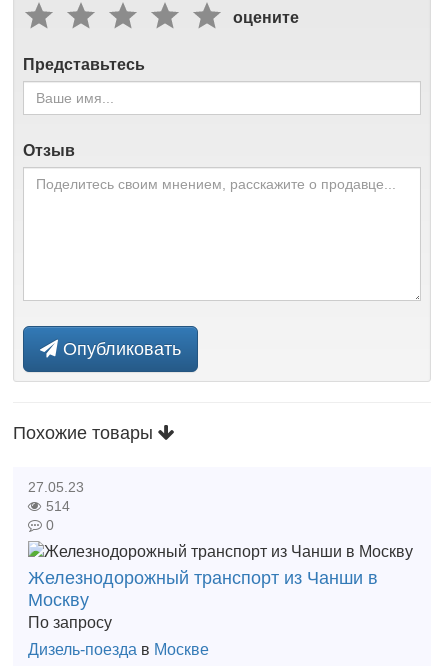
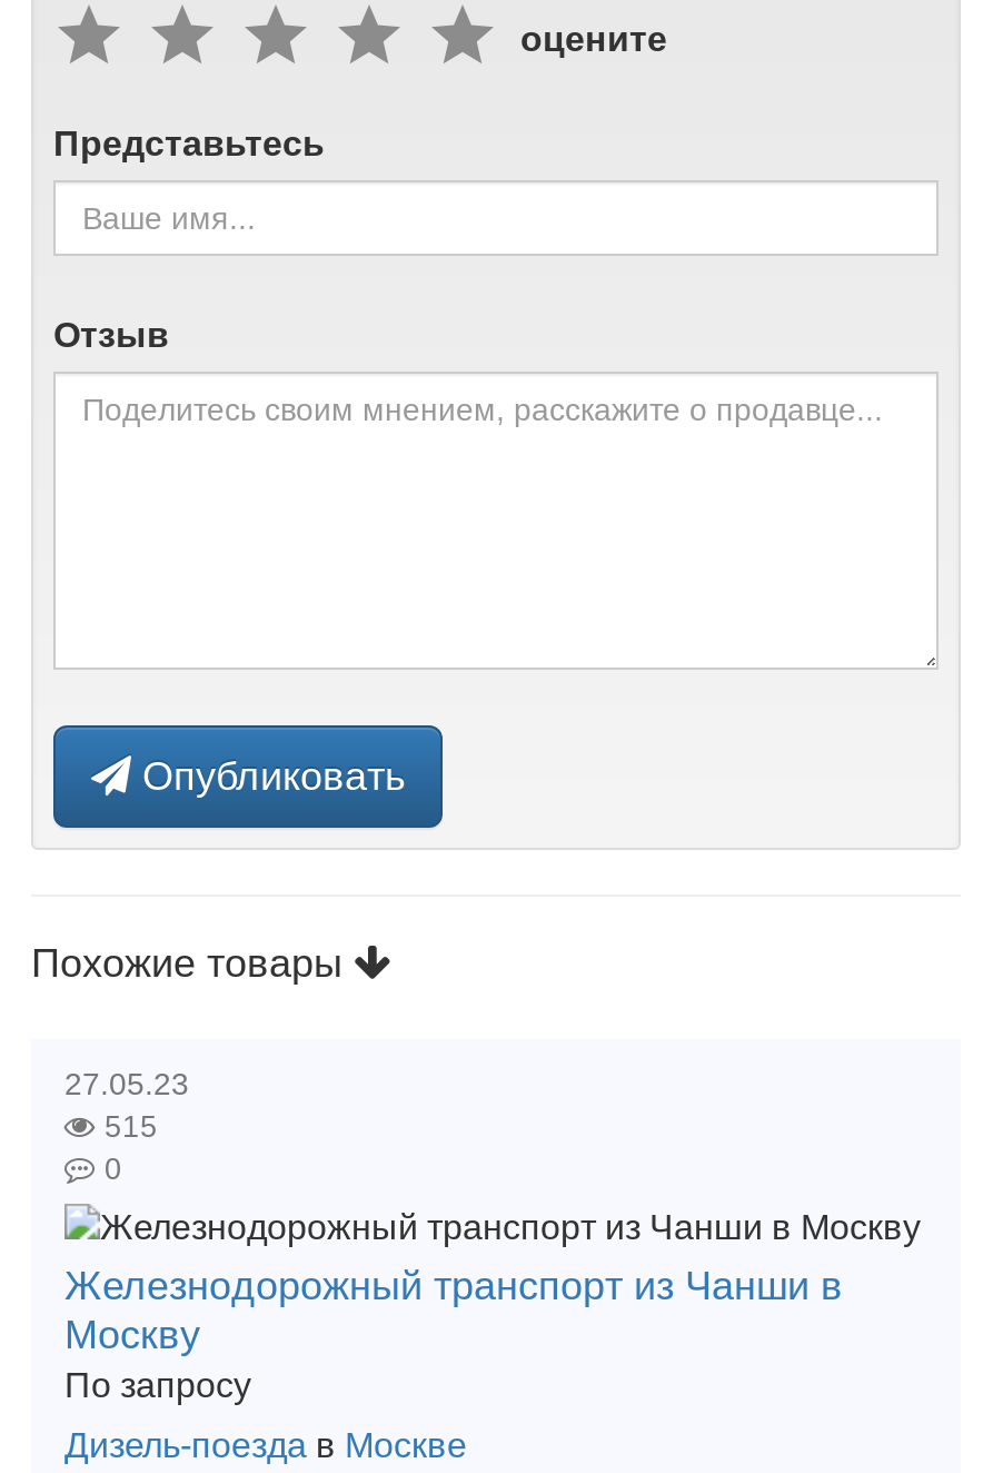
- 514
+ 515
